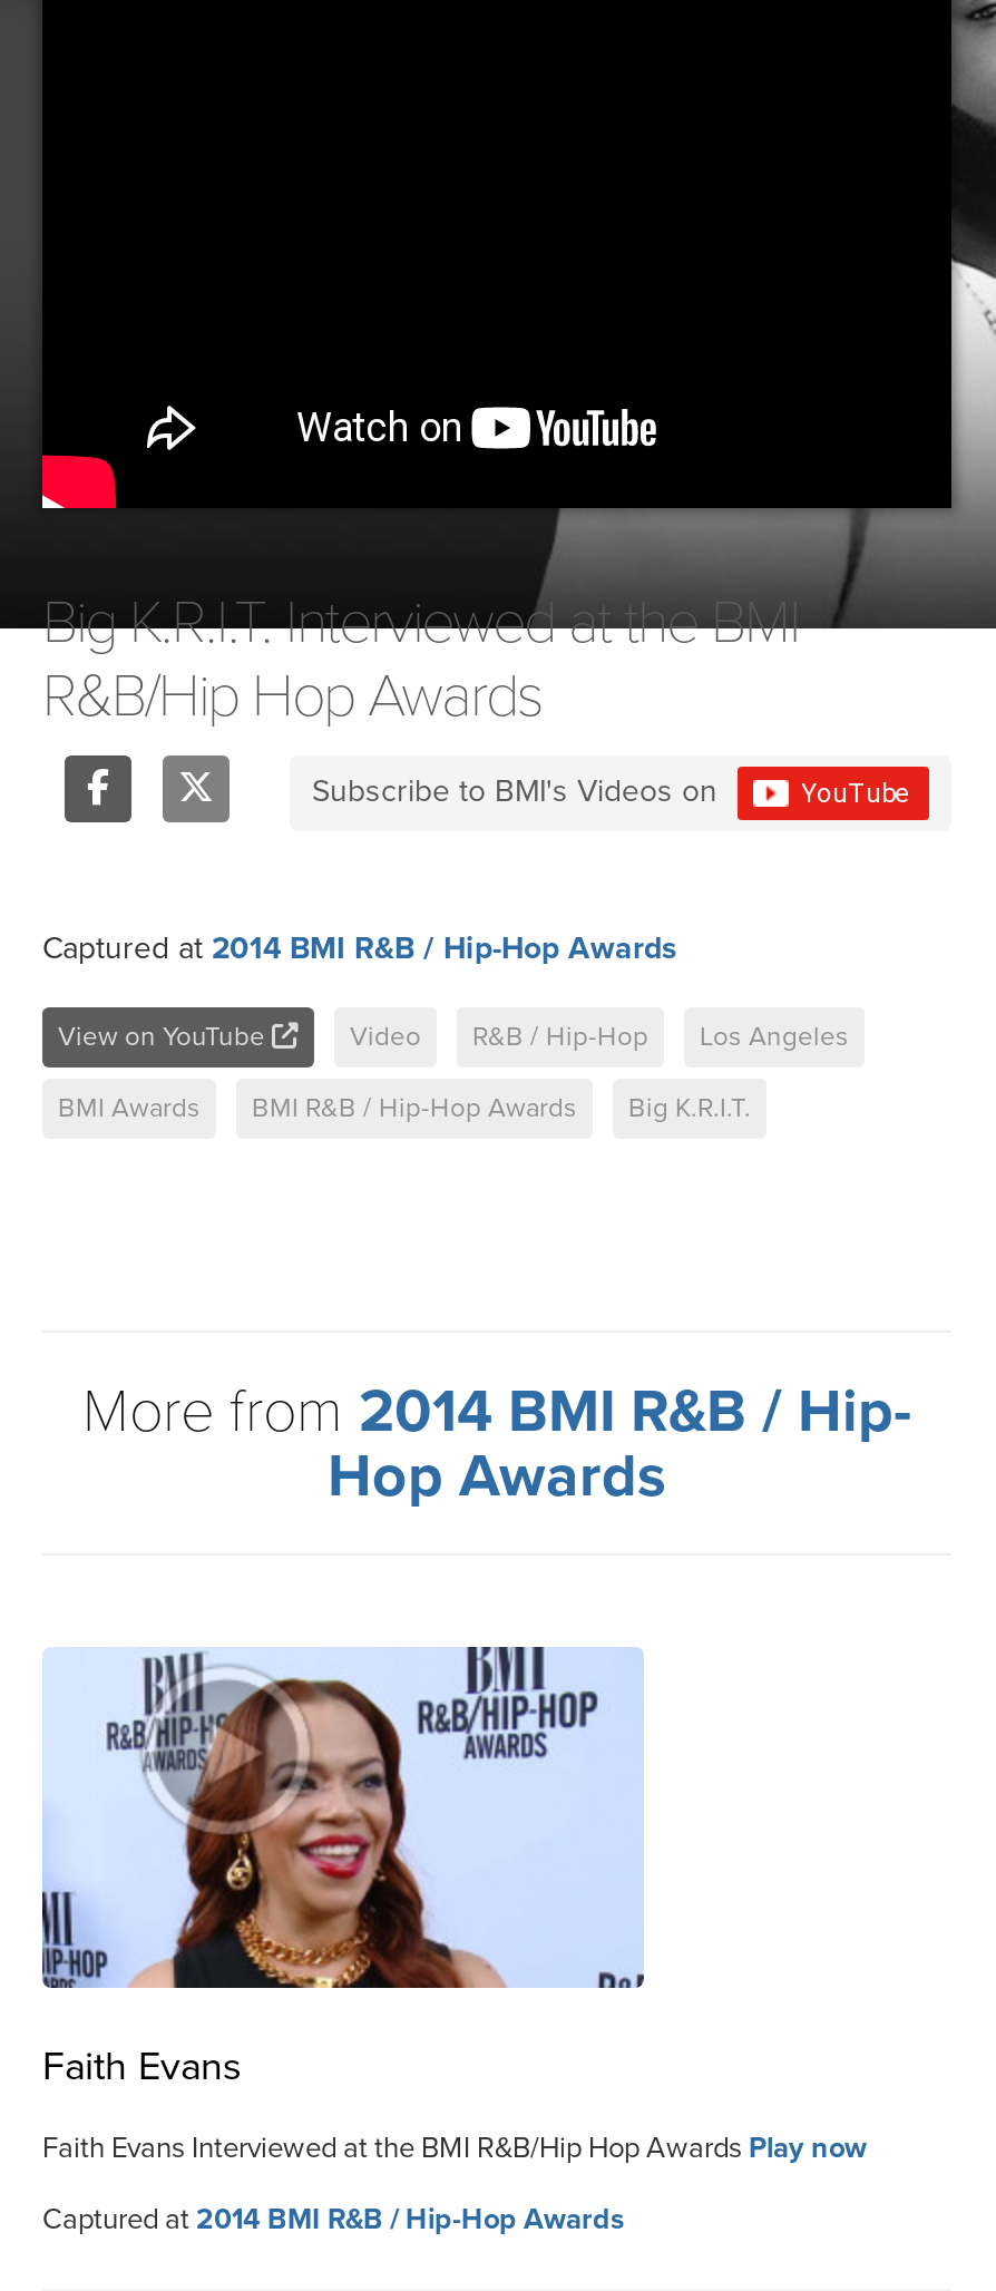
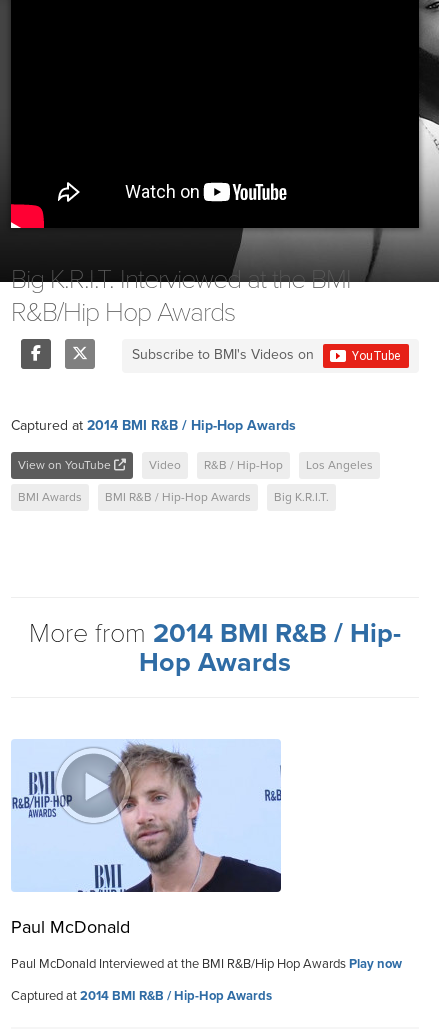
- [image]
- Faith Evans
+ [image]
+ Paul McDonald

- Faith Evans Interviewed at the BMI R&B/Hip Hop Awards Play now
+ Paul McDonald Interviewed at the BMI R&B/Hip Hop Awards Play now
